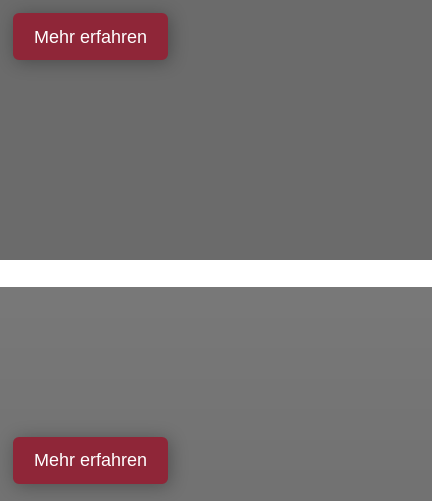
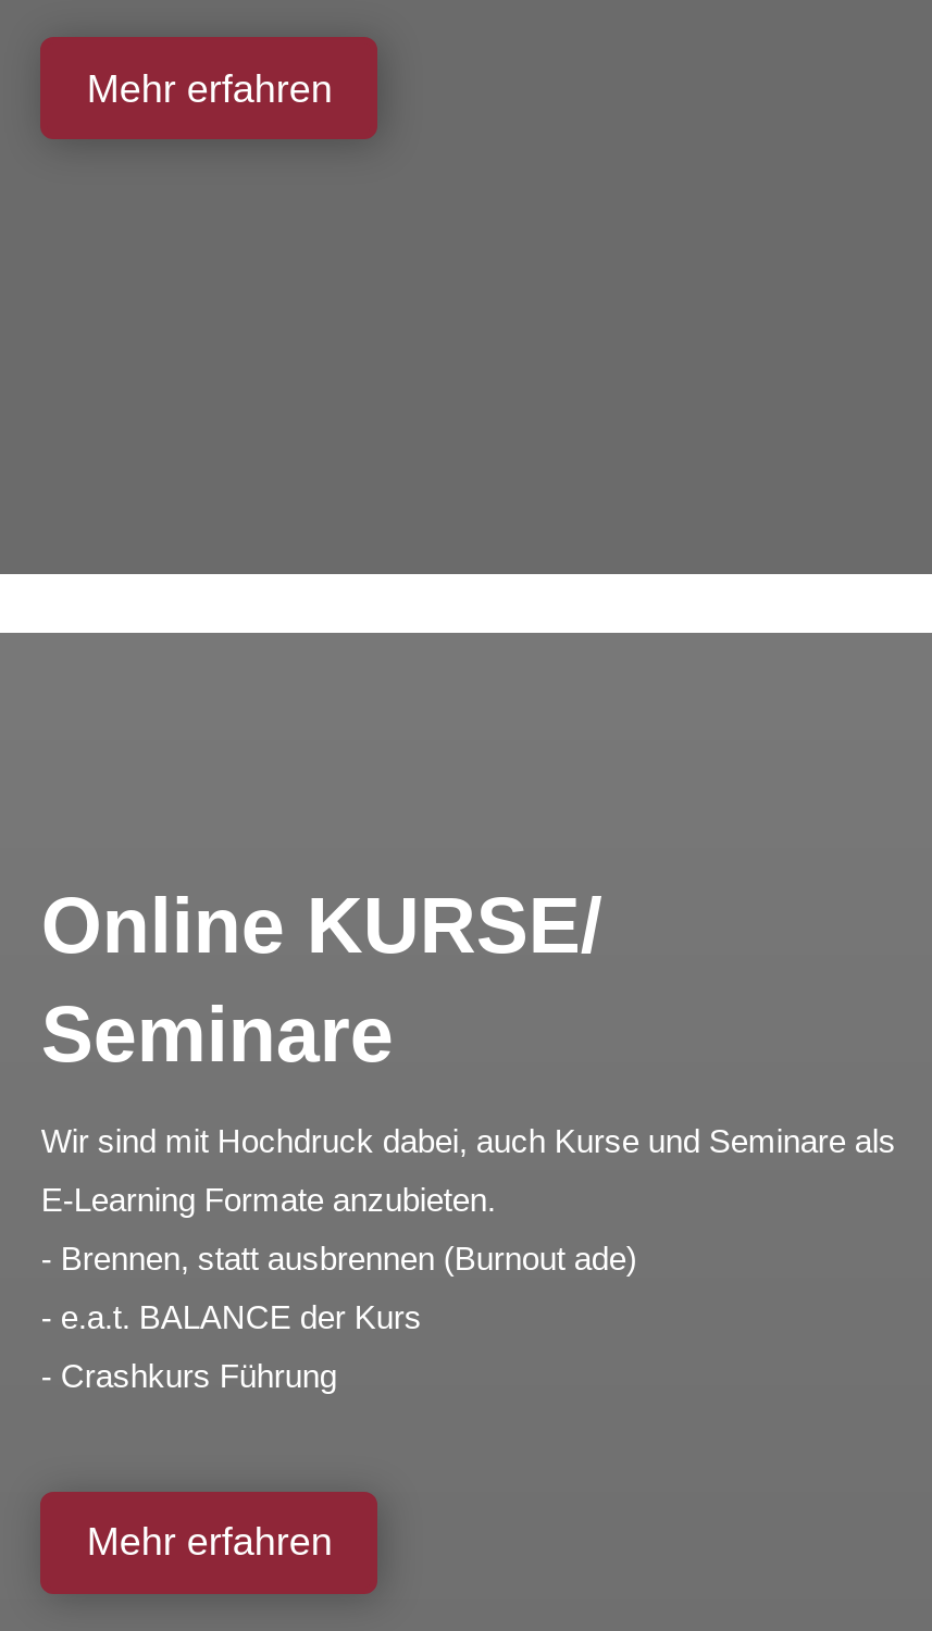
+ Online KURSE/
+ Seminare
+ Wir sind mit Hochdruck dabei, auch Kurse und Seminare als
+ E-Learning Formate anzubieten.
+ - Brennen, statt ausbrennen (Burnout ade)
+ - e.a.t. BALANCE der Kurs
+ - Crashkurs Führung
